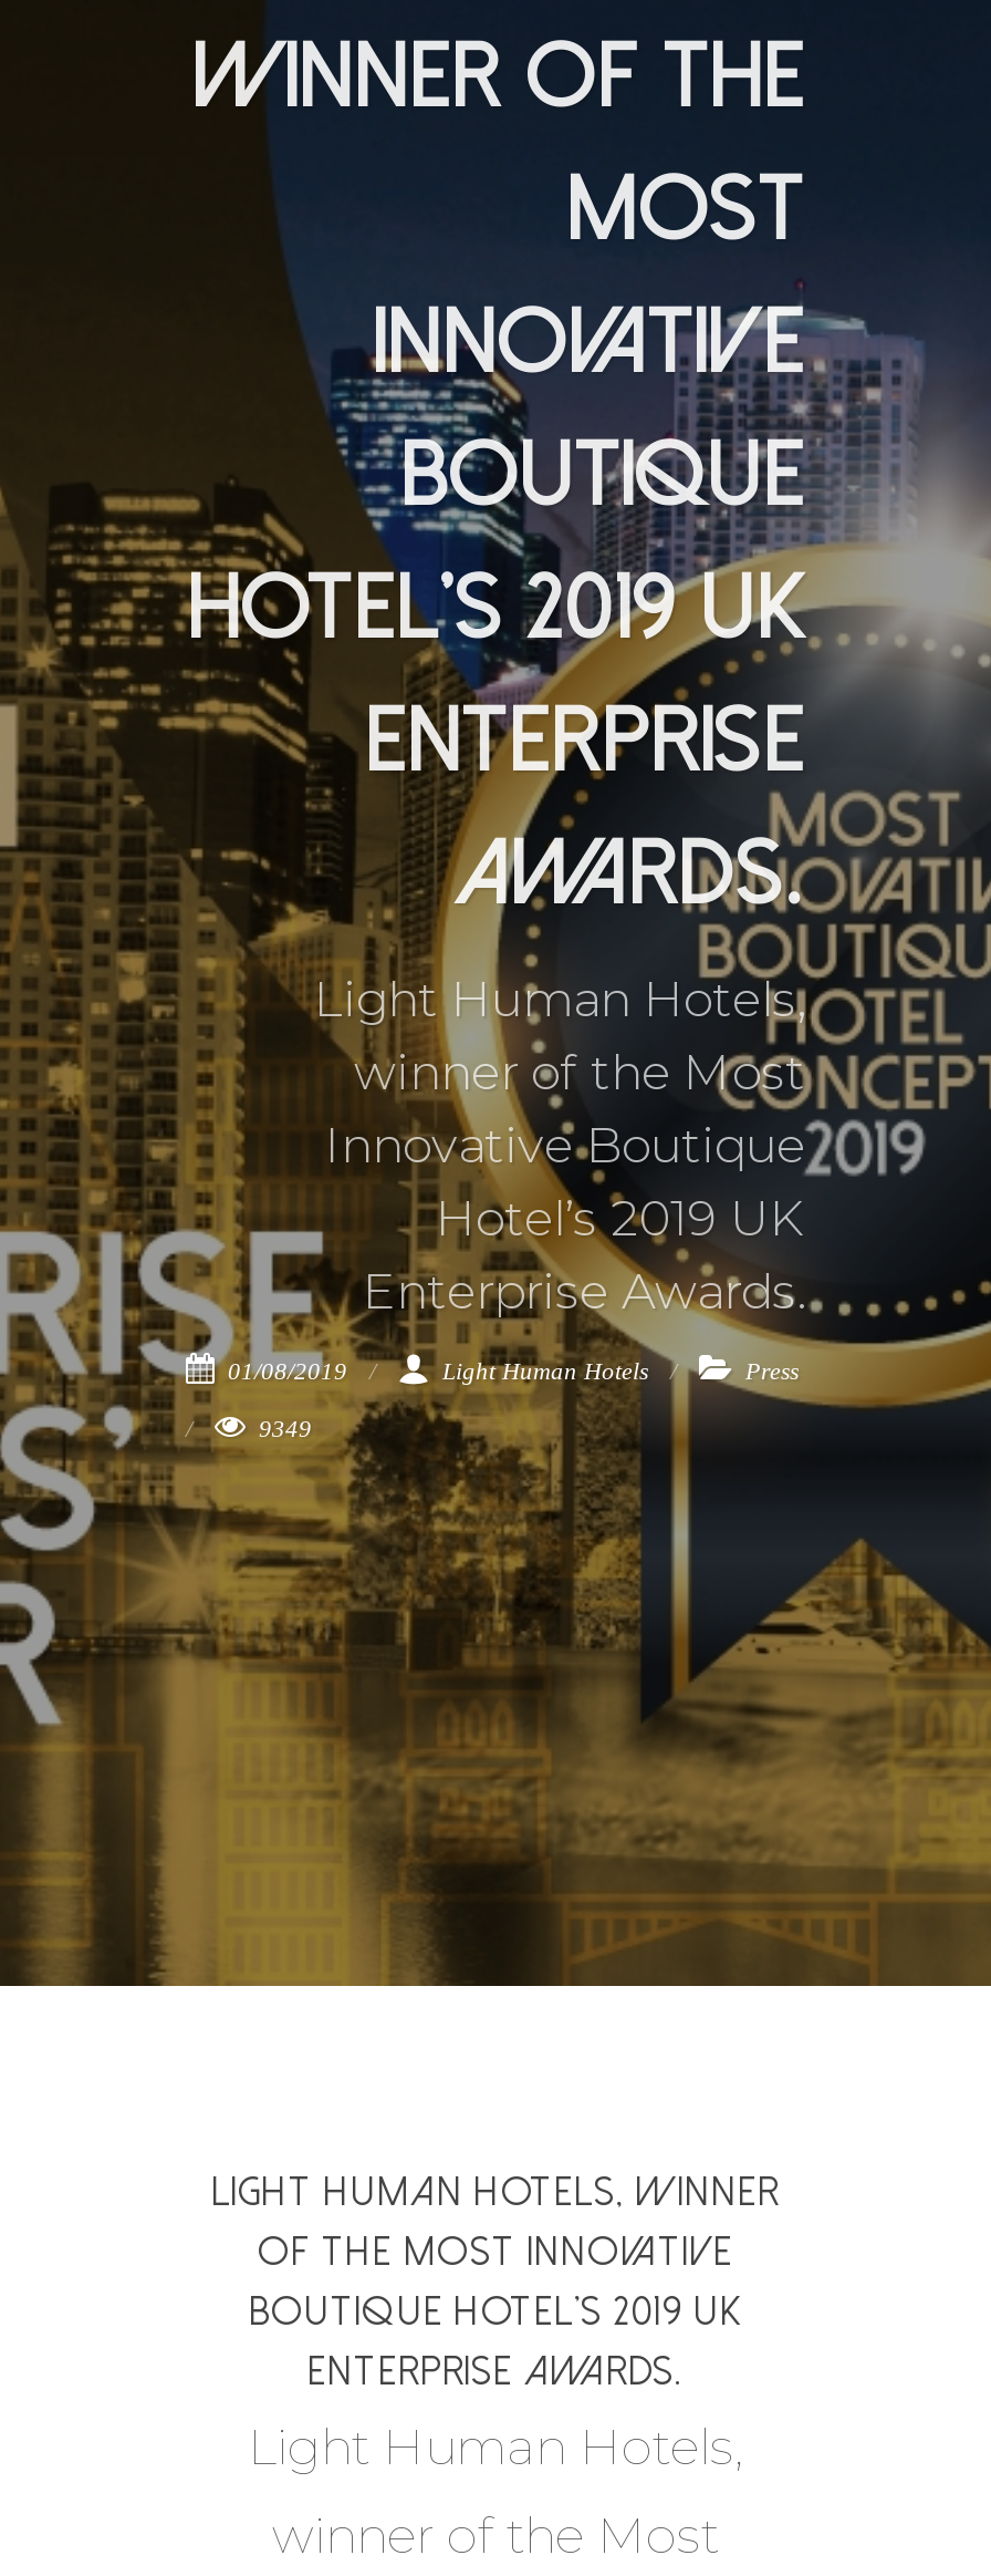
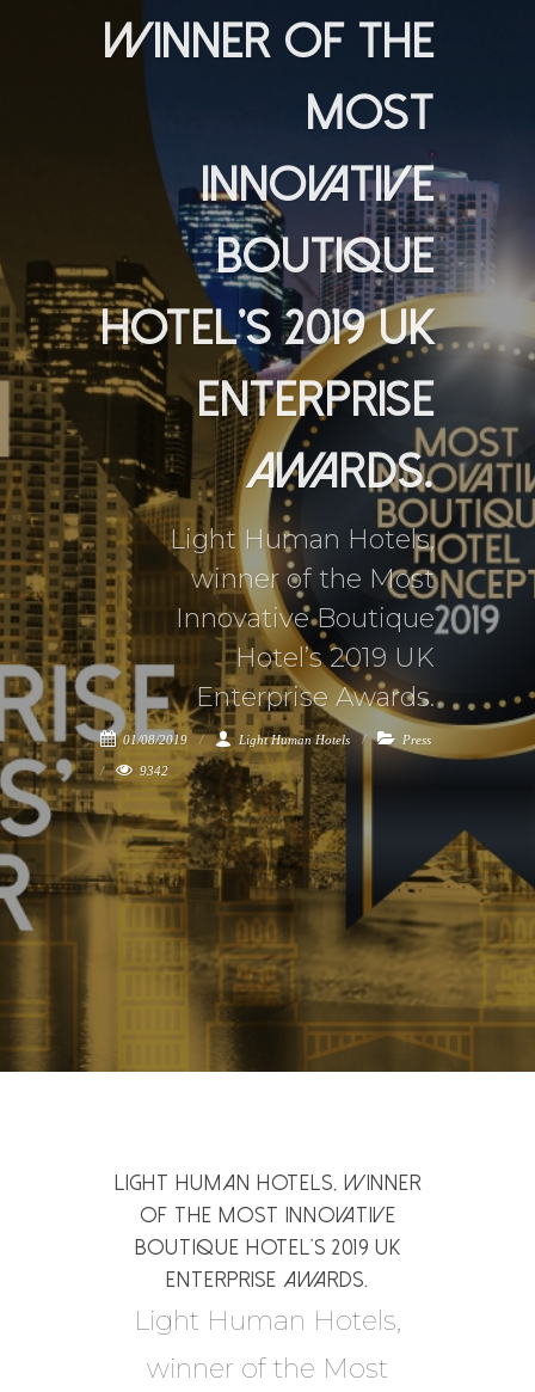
- 9349
+ 9342
